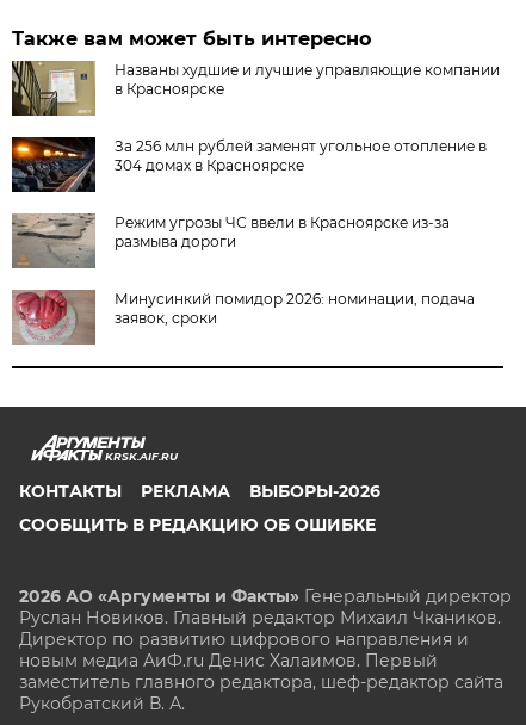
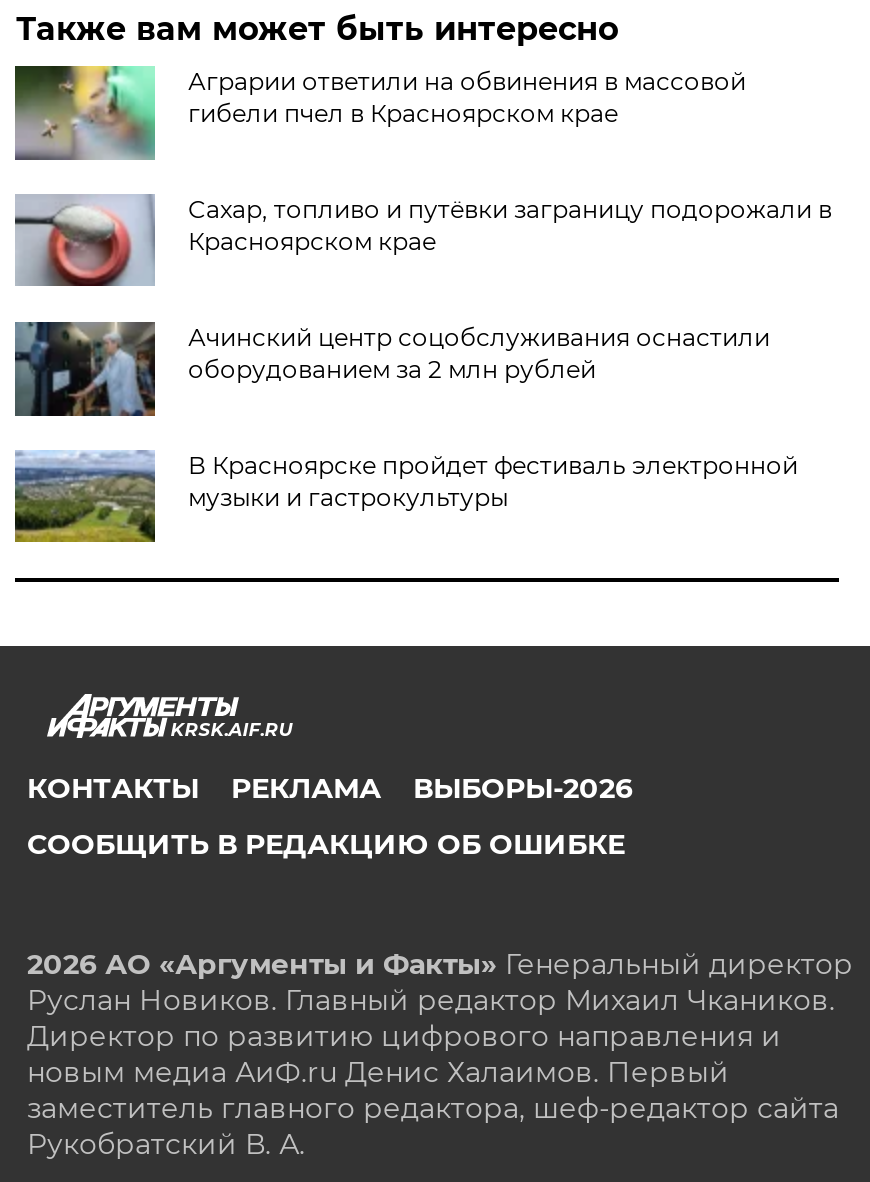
- [image]
- Названы худшие и лучшие управляющие компании
- в Красноярске
+ [image]
+ Аграрии ответили на обвинения в массовой
+ гибели пчел в Красноярском крае

- [image]
- За 256 млн рублей заменят угольное отопление в
- 304 домах в Красноярске
+ [image]
+ Сахар, топливо и путёвки заграницу подорожали в
+ Красноярском крае

- [image]
- Режим угрозы ЧС ввели в Красноярске из-за
- размыва дороги
+ [image]
+ Ачинский центр соцобслуживания оснастили
+ оборудованием за 2 млн рублей

- [image]
- Минусинкий помидор 2026: номинации, подача
- заявок, сроки
+ [image]
+ В Красноярске пройдет фестиваль электронной
+ музыки и гастрокультуры
